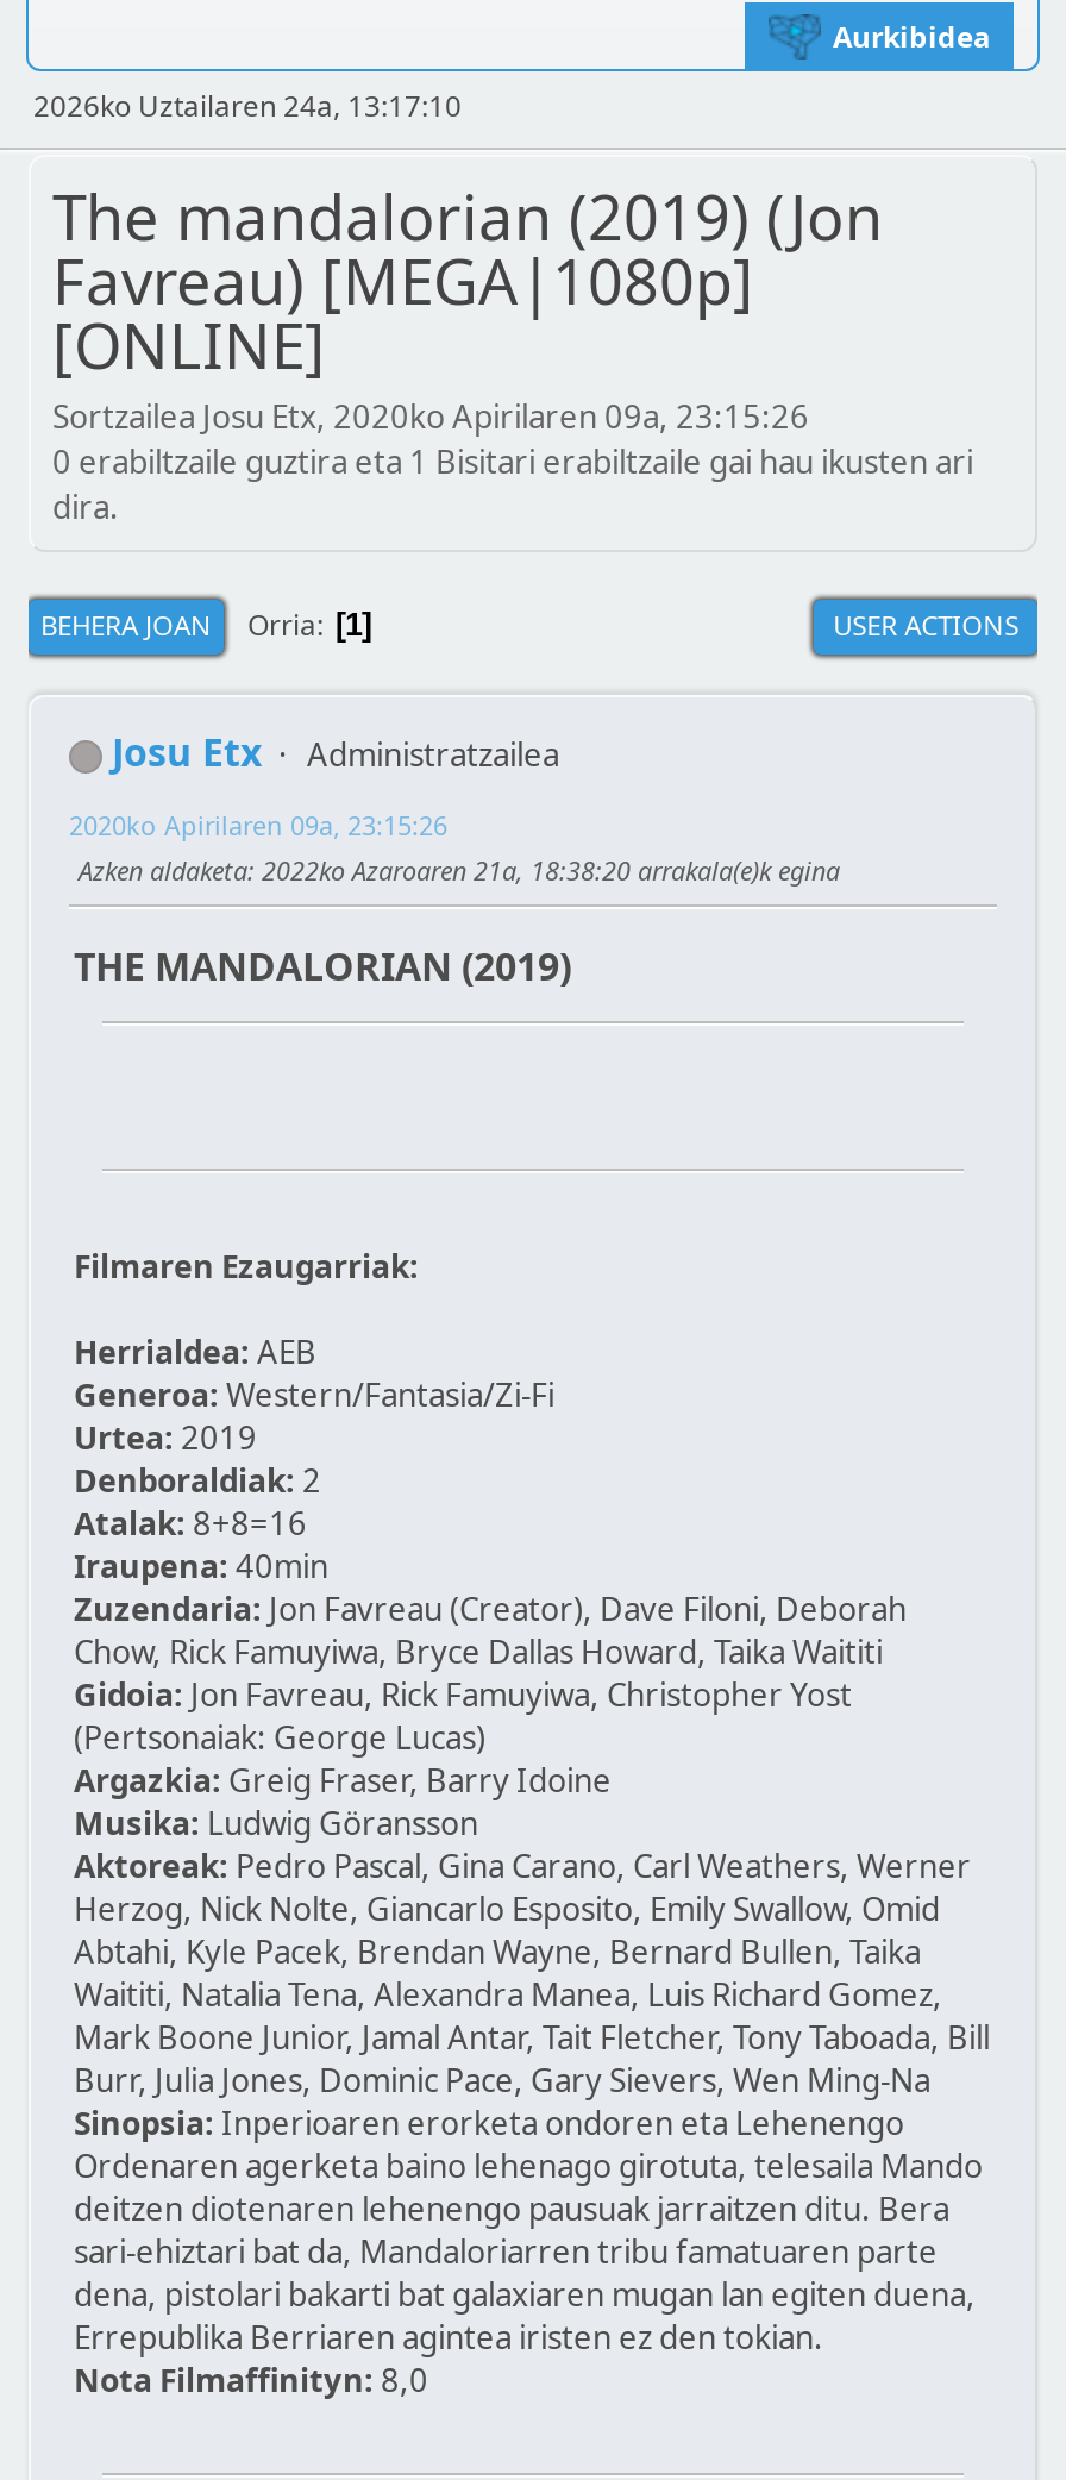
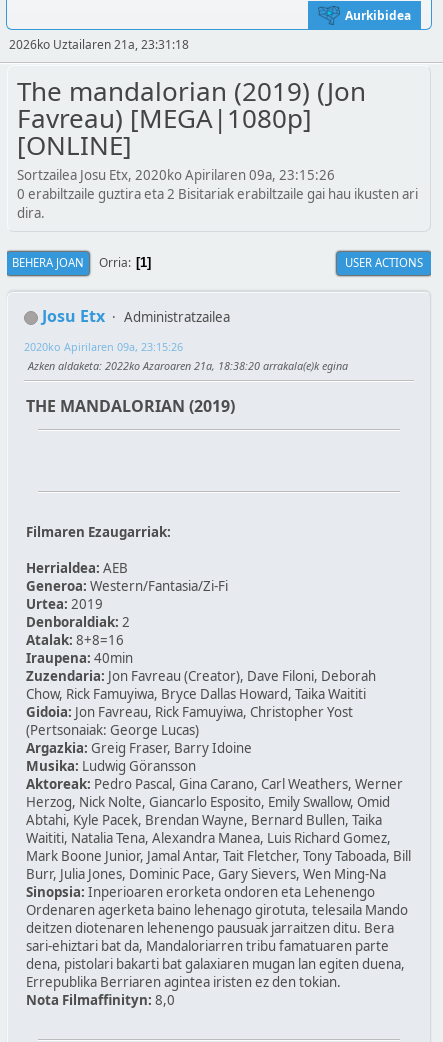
- 2026ko Uztailaren 24a, 13:17:10
+ 2026ko Uztailaren 21a, 23:31:18

- 0 erabiltzaile guztira eta 1 Bisitari erabiltzaile gai hau ikusten ari
+ 0 erabiltzaile guztira eta 2 Bisitariak erabiltzaile gai hau ikusten ari
